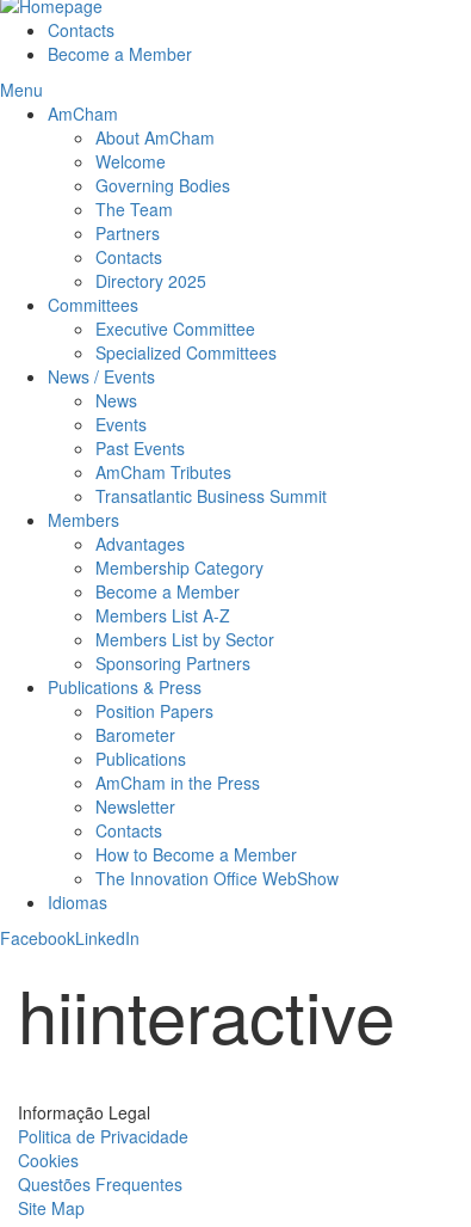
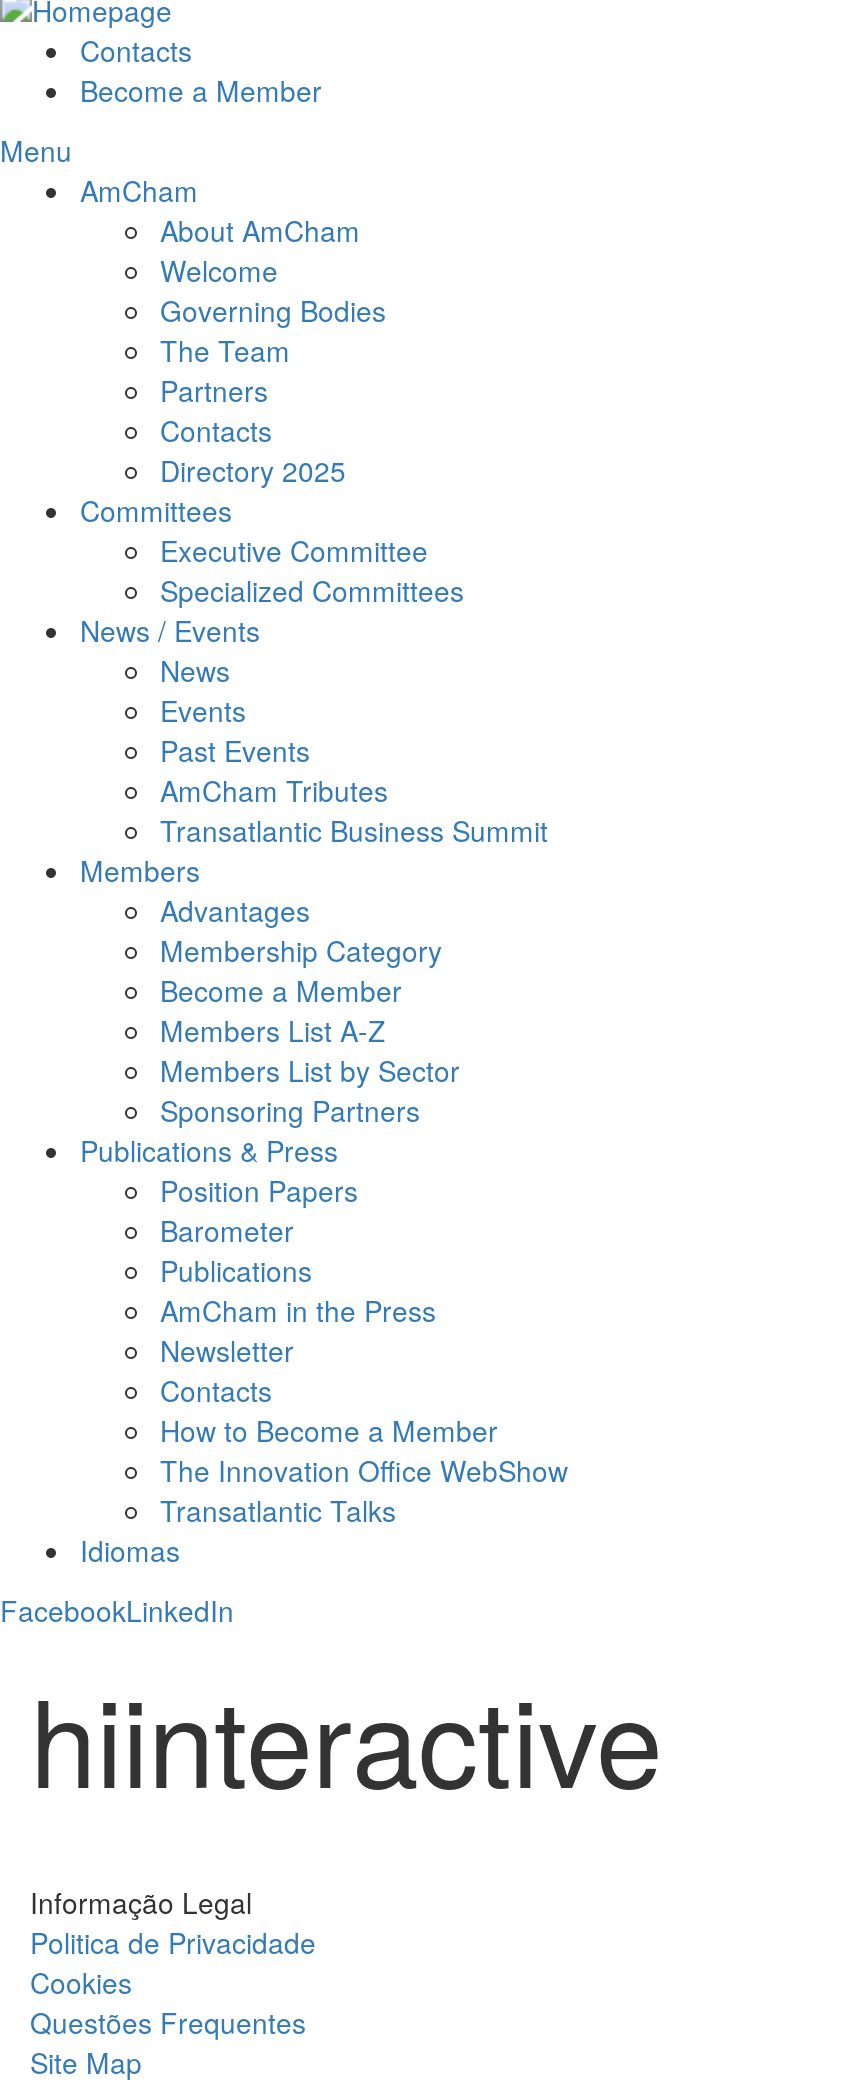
+ Transatlantic Talks
